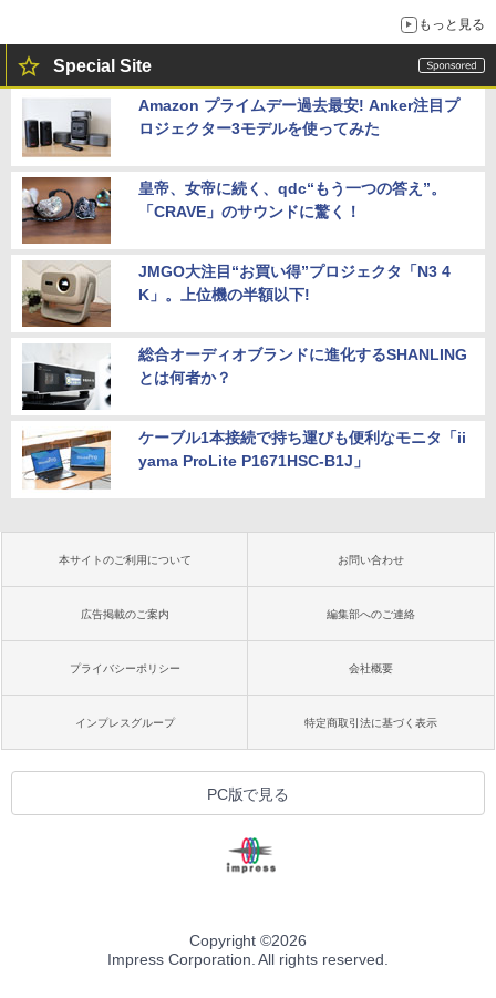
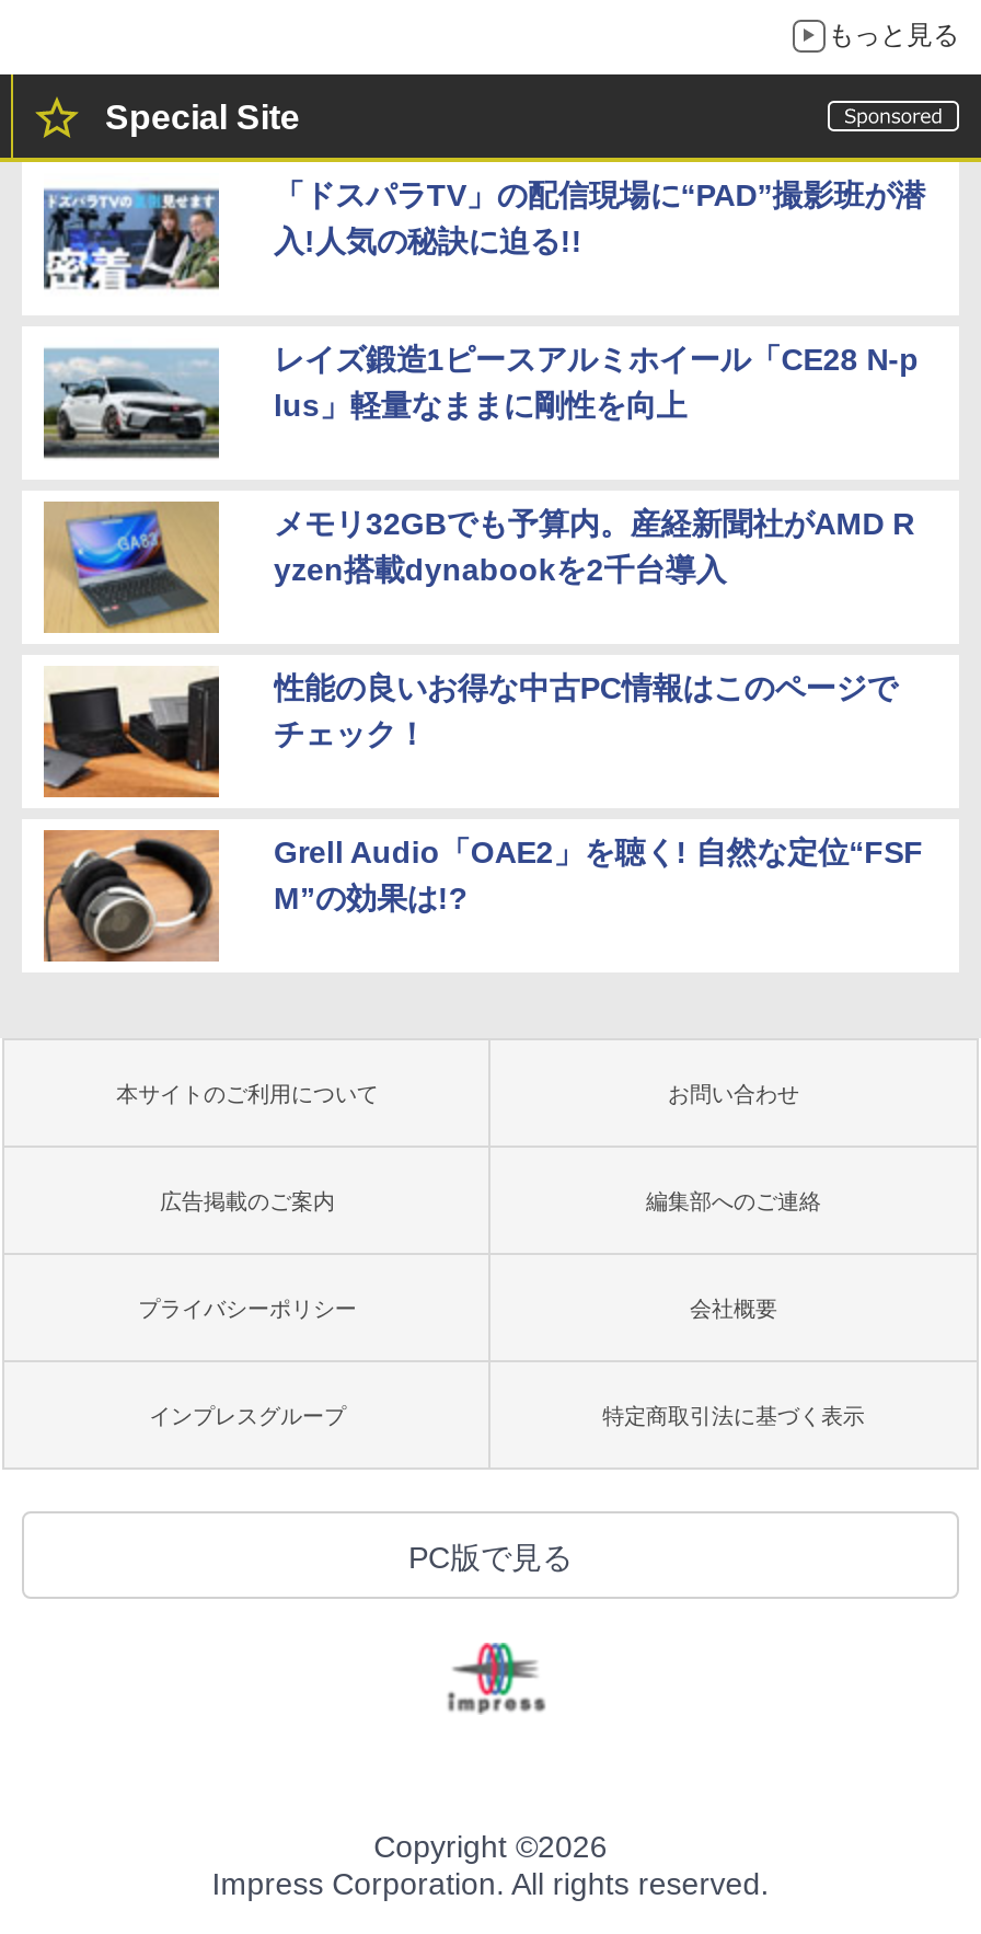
- [image]
- Amazon プライムデー過去最安! Anker注目プ
- ロジェクター3モデルを使ってみた
+ [image]
+ 「ドスパラTV」の配信現場に“PAD”撮影班が潜
+ 入!人気の秘訣に迫る!!

- [image]
- 皇帝、女帝に続く、qdc“もう一つの答え”。
- 「CRAVE」のサウンドに驚く！
+ [image]
+ レイズ鍛造1ピースアルミホイール「CE28 N-p
+ lus」軽量なままに剛性を向上

- [image]
- JMGO大注目“お買い得”プロジェクタ「N3 4
- K」。上位機の半額以下!
+ [image]
+ メモリ32GBでも予算内。産経新聞社がAMD R
+ yzen搭載dynabookを2千台導入

- [image]
- 総合オーディオブランドに進化するSHANLING
- とは何者か？
+ [image]
+ 性能の良いお得な中古PC情報はこのページで
+ チェック！

- [image]
- ケーブル1本接続で持ち運びも便利なモニタ「ii
- yama ProLite P1671HSC-B1J」
+ [image]
+ Grell Audio「OAE2」を聴く! 自然な定位“FSF
+ M”の効果は!?
